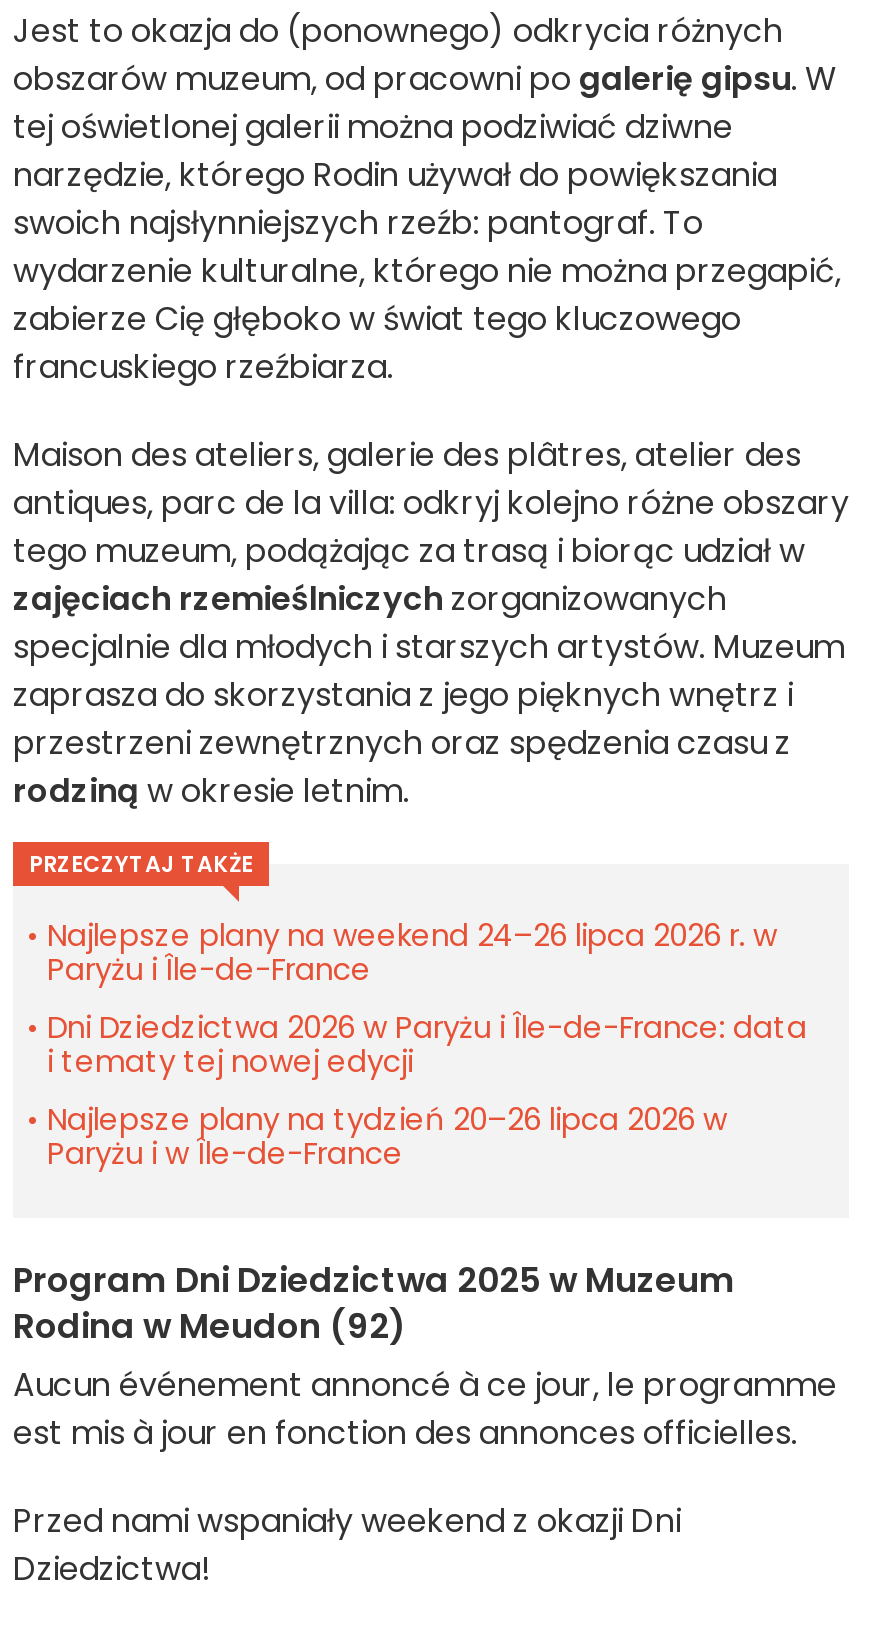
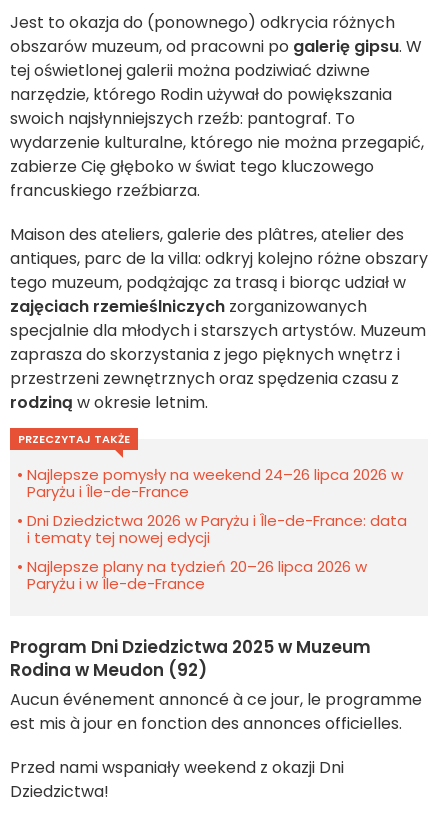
- Najlepsze plany na weekend 24–26 lipca 2026 r. w
+ Najlepsze pomysły na weekend 24–26 lipca 2026 w
